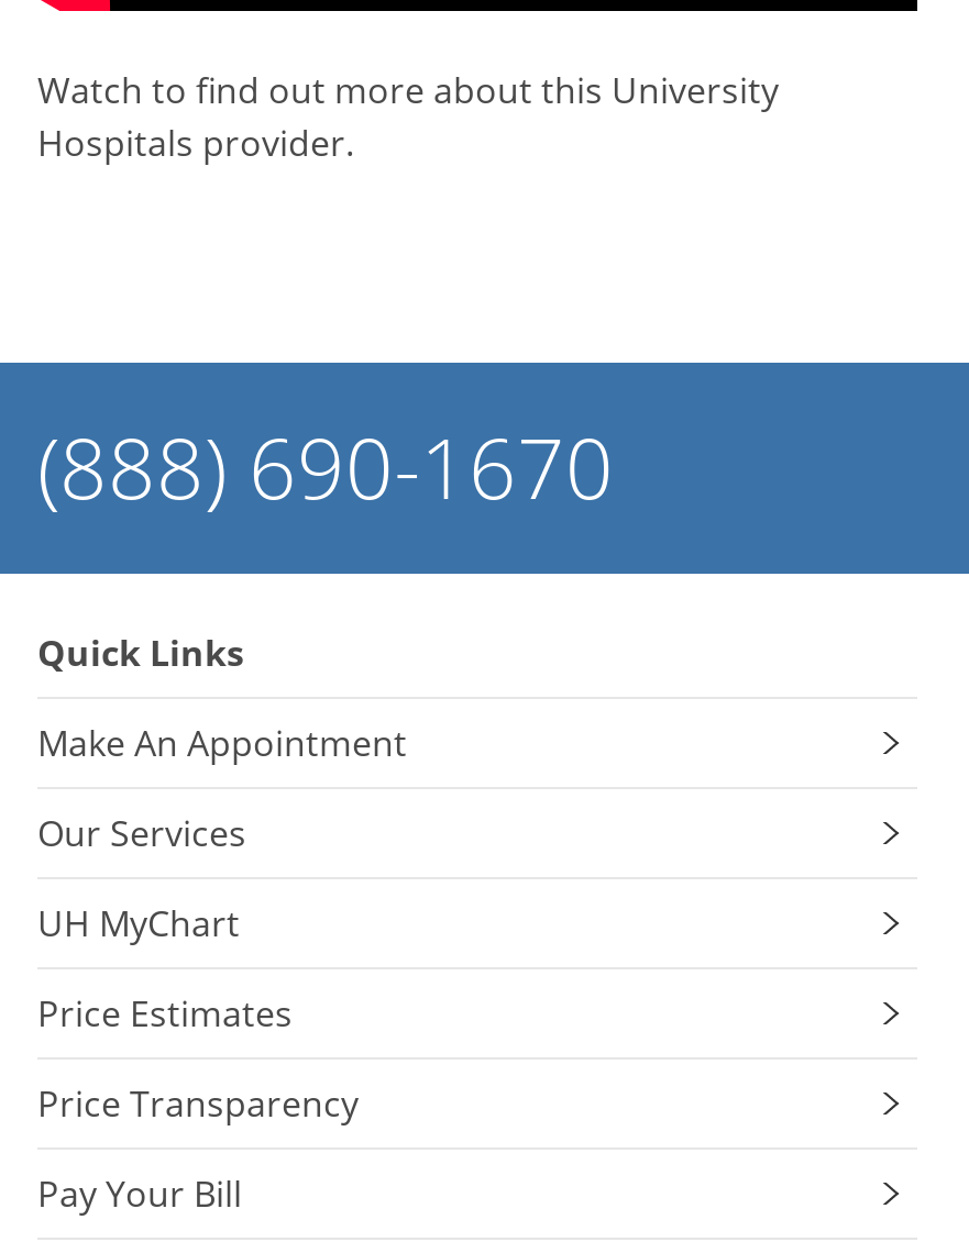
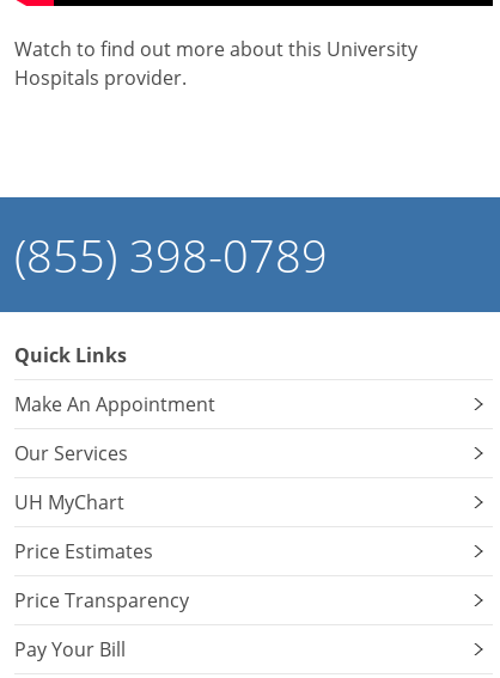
- (888) 690-1670
+ (855) 398-0789
